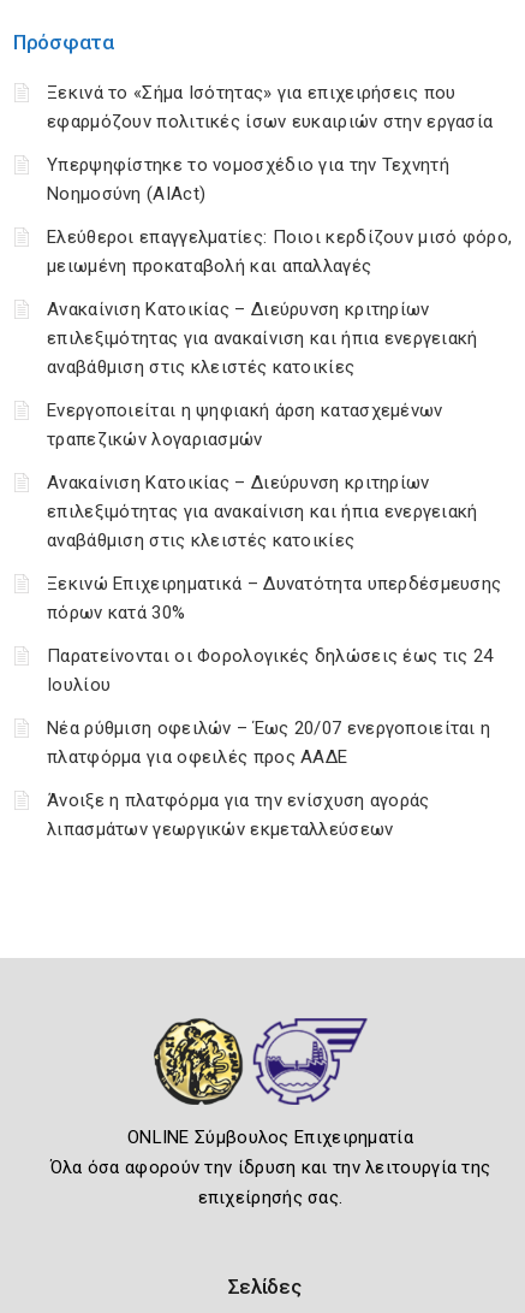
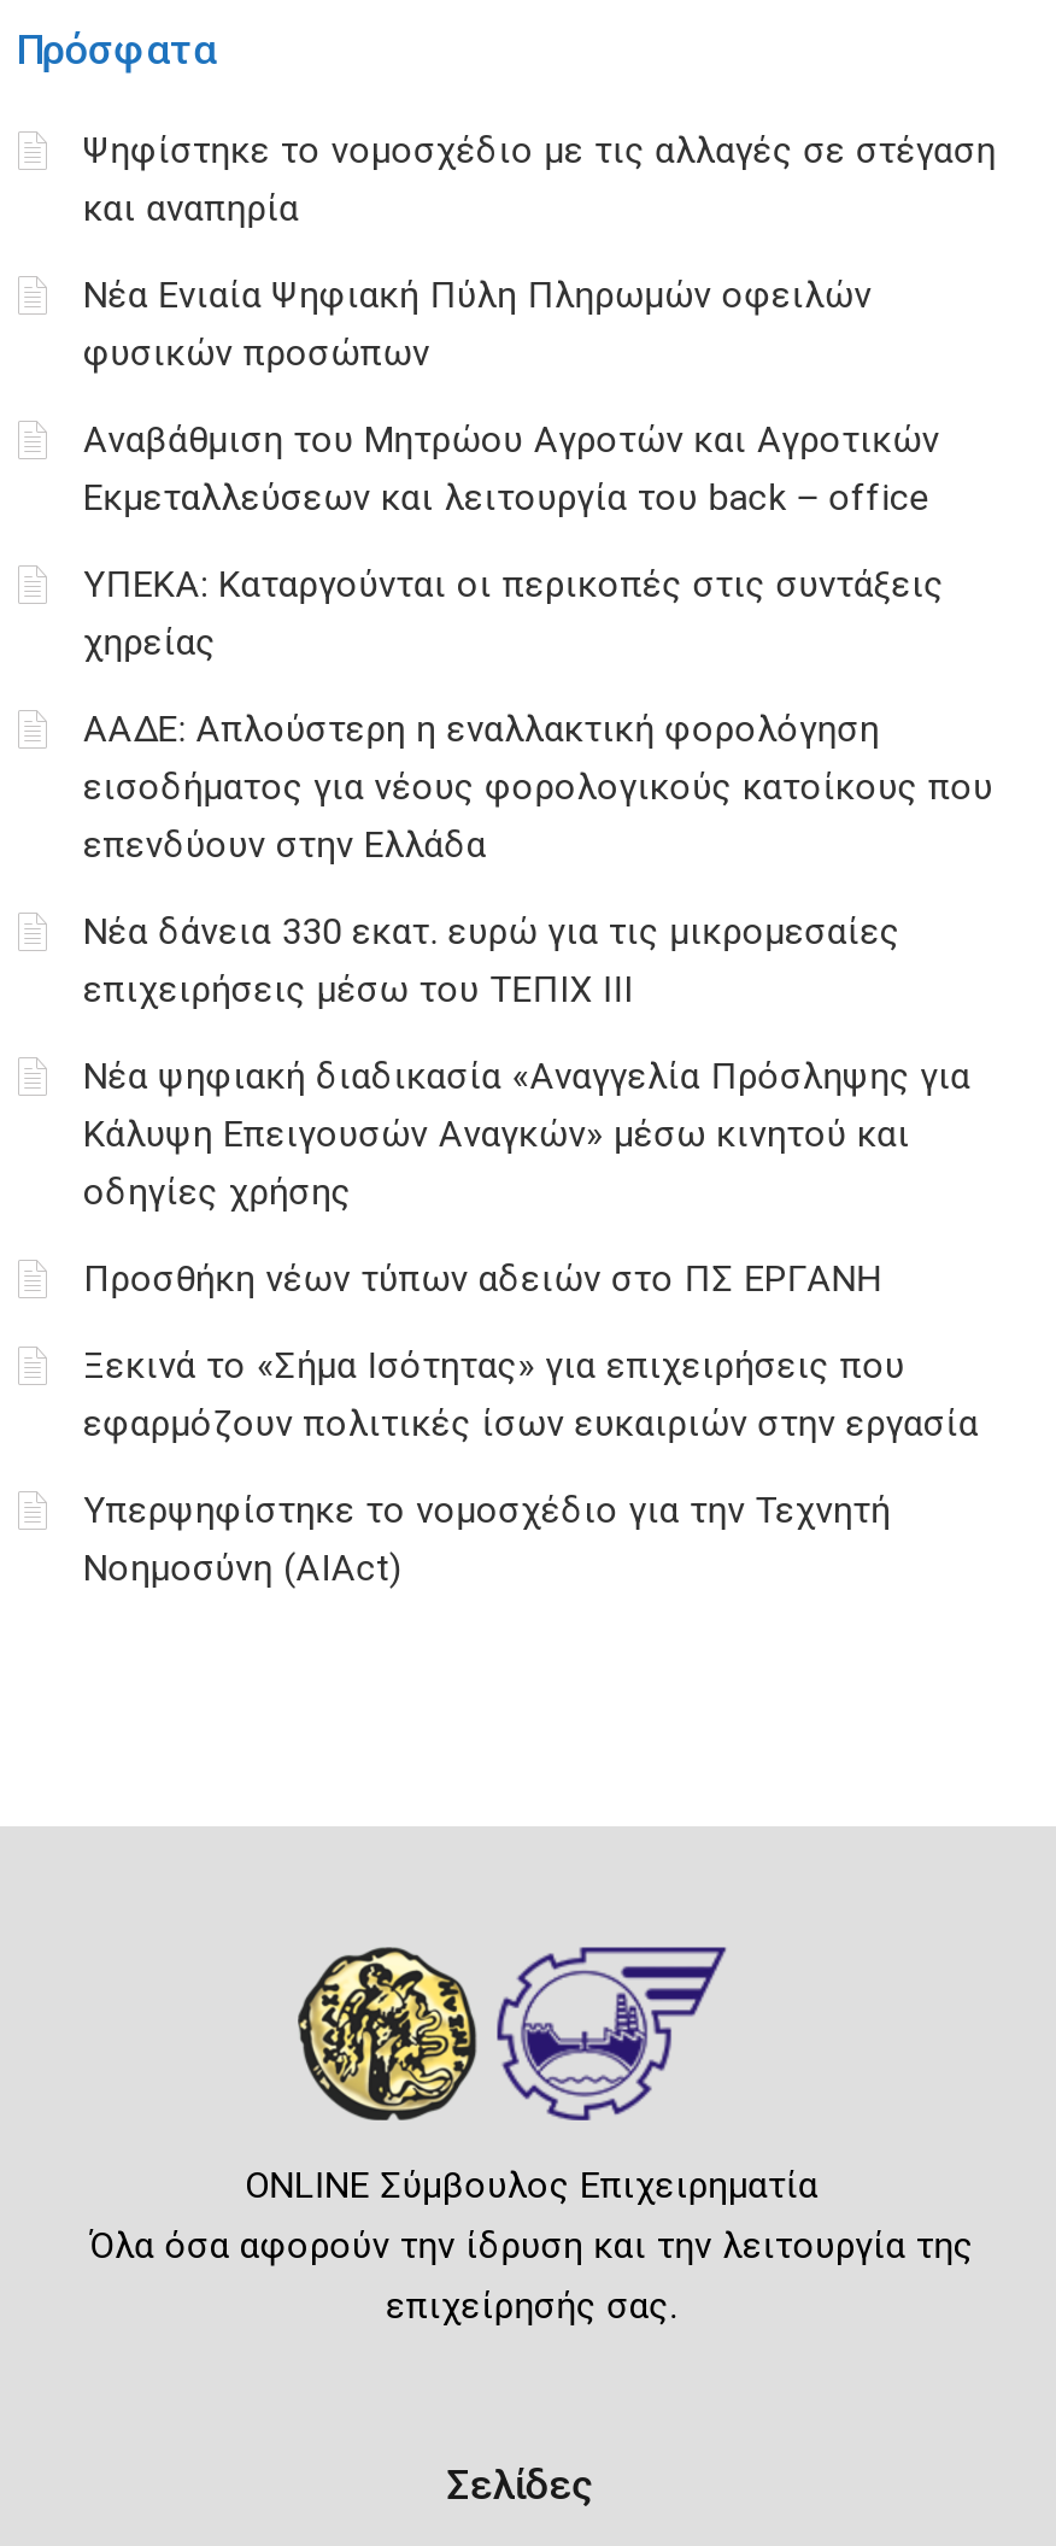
+ Ψηφίστηκε το νομοσχέδιο με τις αλλαγές σε στέγαση
+ και αναπηρία
+ Νέα Ενιαία Ψηφιακή Πύλη Πληρωμών οφειλών
+ φυσικών προσώπων
+ Αναβάθμιση του Μητρώου Αγροτών και Αγροτικών
+ Εκμεταλλεύσεων και λειτουργία του back – office
+ ΥΠΕΚΑ: Καταργούνται οι περικοπές στις συντάξεις
+ χηρείας
+ ΑΑΔΕ: Απλούστερη η εναλλακτική φορολόγηση
+ εισοδήματος για νέους φορολογικούς κατοίκους που
+ επενδύουν στην Ελλάδα
+ Νέα δάνεια 330 εκατ. ευρώ για τις μικρομεσαίες
+ επιχειρήσεις μέσω του ΤΕΠΙΧ ΙΙΙ
+ Νέα ψηφιακή διαδικασία «Αναγγελία Πρόσληψης για
+ Κάλυψη Επειγουσών Αναγκών» μέσω κινητού και
+ οδηγίες χρήσης
+ Προσθήκη νέων τύπων αδειών στο ΠΣ ΕΡΓΑΝΗ

moved down: Ξεκινά το «Σήμα Ισότητας» για επιχειρήσεις που | εφαρμόζουν πολιτικές ίσων ευκαιριών στην εργασία | Υπερψηφίστηκε το νομοσχέδιο για την Τεχνητή | Νοημοσύνη (AIAct)

- Ελεύθεροι επαγγελματίες: Ποιοι κερδίζουν μισό φόρο,
- μειωμένη προκαταβολή και απαλλαγές
- Ανακαίνιση Κατοικίας – Διεύρυνση κριτηρίων
- επιλεξιμότητας για ανακαίνιση και ήπια ενεργειακή
- αναβάθμιση στις κλειστές κατοικίες
- Ενεργοποιείται η ψηφιακή άρση κατασχεμένων
- τραπεζικών λογαριασμών
- Ανακαίνιση Κατοικίας – Διεύρυνση κριτηρίων
- επιλεξιμότητας για ανακαίνιση και ήπια ενεργειακή
- αναβάθμιση στις κλειστές κατοικίες
- Ξεκινώ Επιχειρηματικά – Δυνατότητα υπερδέσμευσης
- πόρων κατά 30%
- Παρατείνονται οι Φορολογικές δηλώσεις έως τις 24
- Ιουλίου
- Νέα ρύθμιση οφειλών – Έως 20/07 ενεργοποιείται η
- πλατφόρμα για οφειλές προς ΑΑΔΕ
- Άνοιξε η πλατφόρμα για την ενίσχυση αγοράς
- λιπασμάτων γεωργικών εκμεταλλεύσεων
